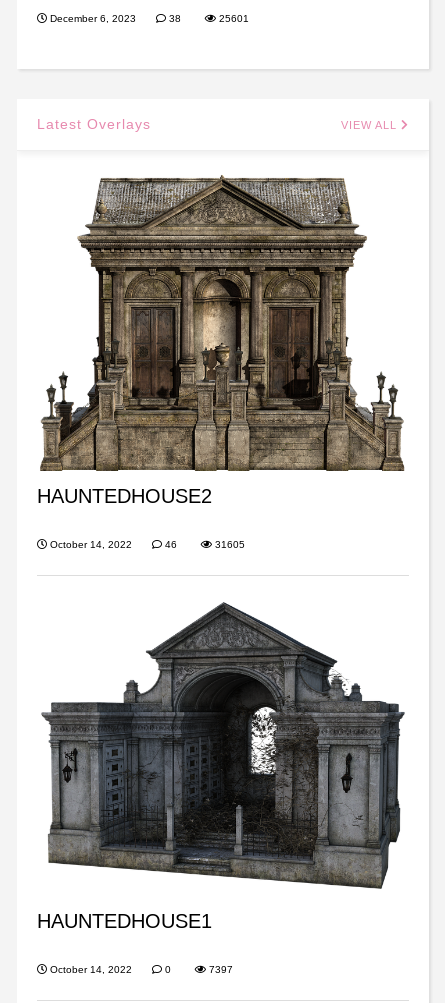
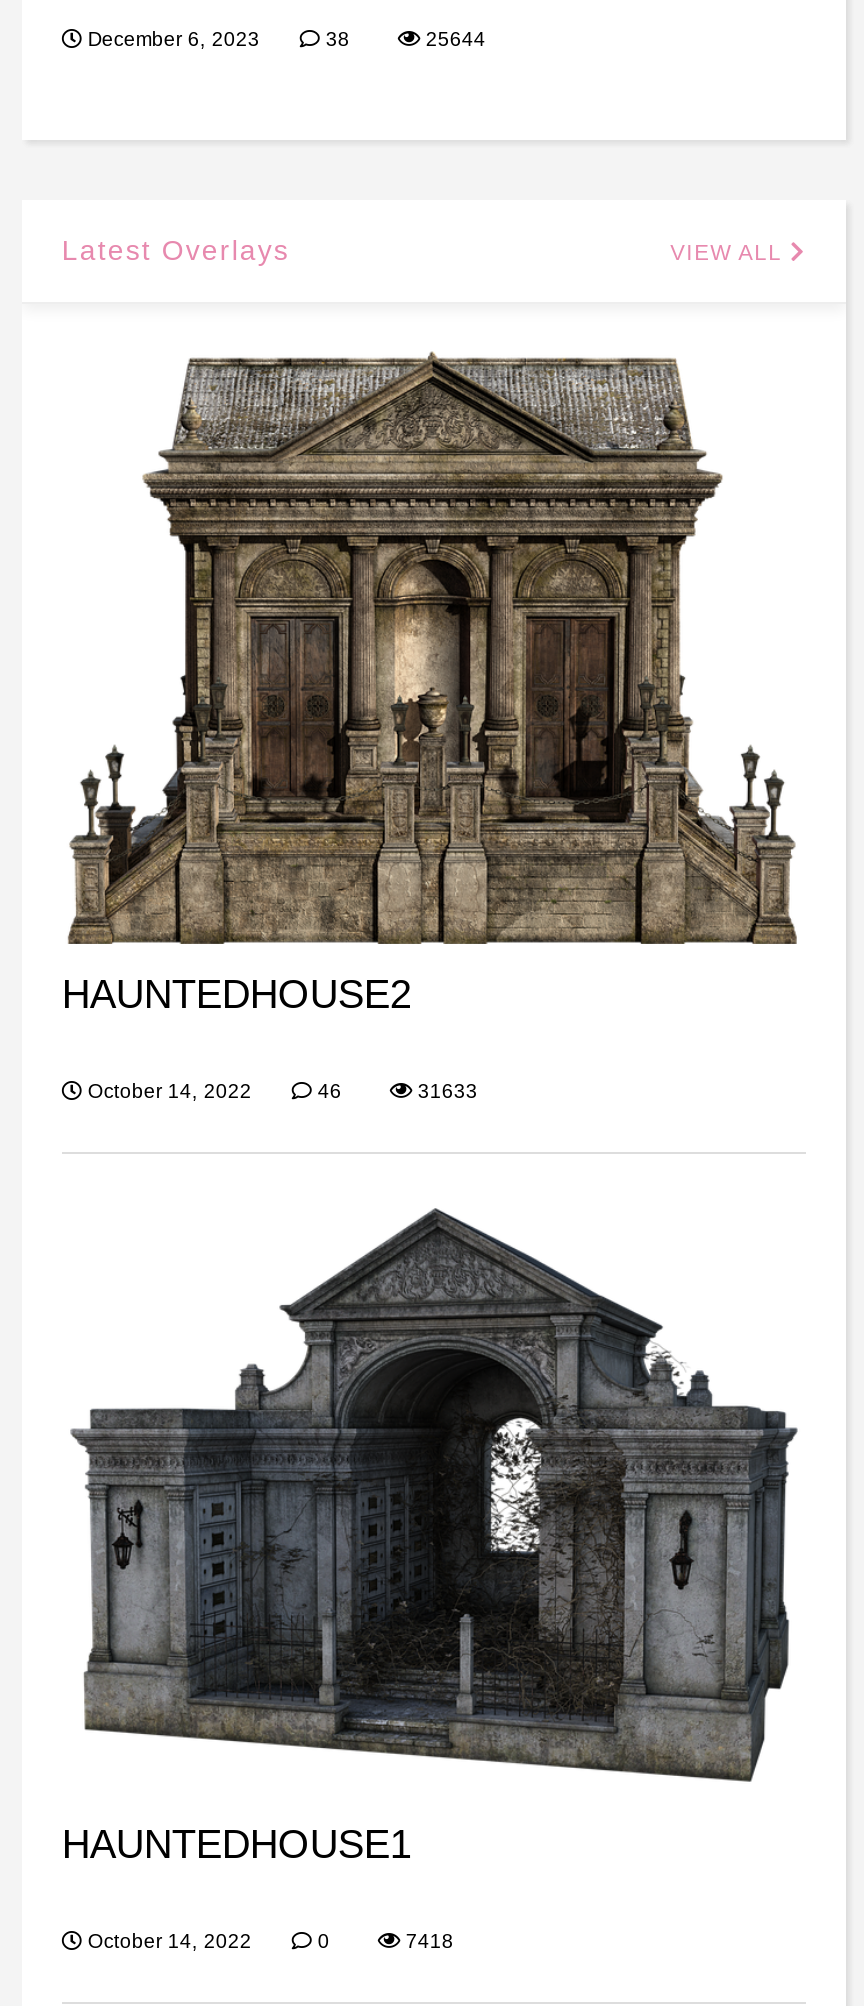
- 25601
+ 25644

- 31605
+ 31633

- 7397
+ 7418
